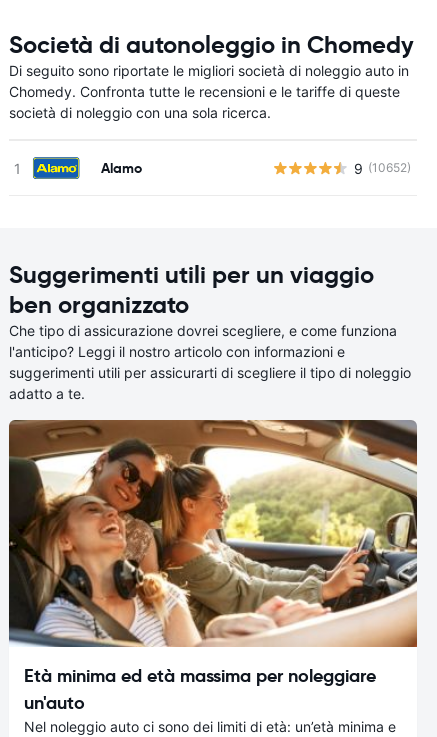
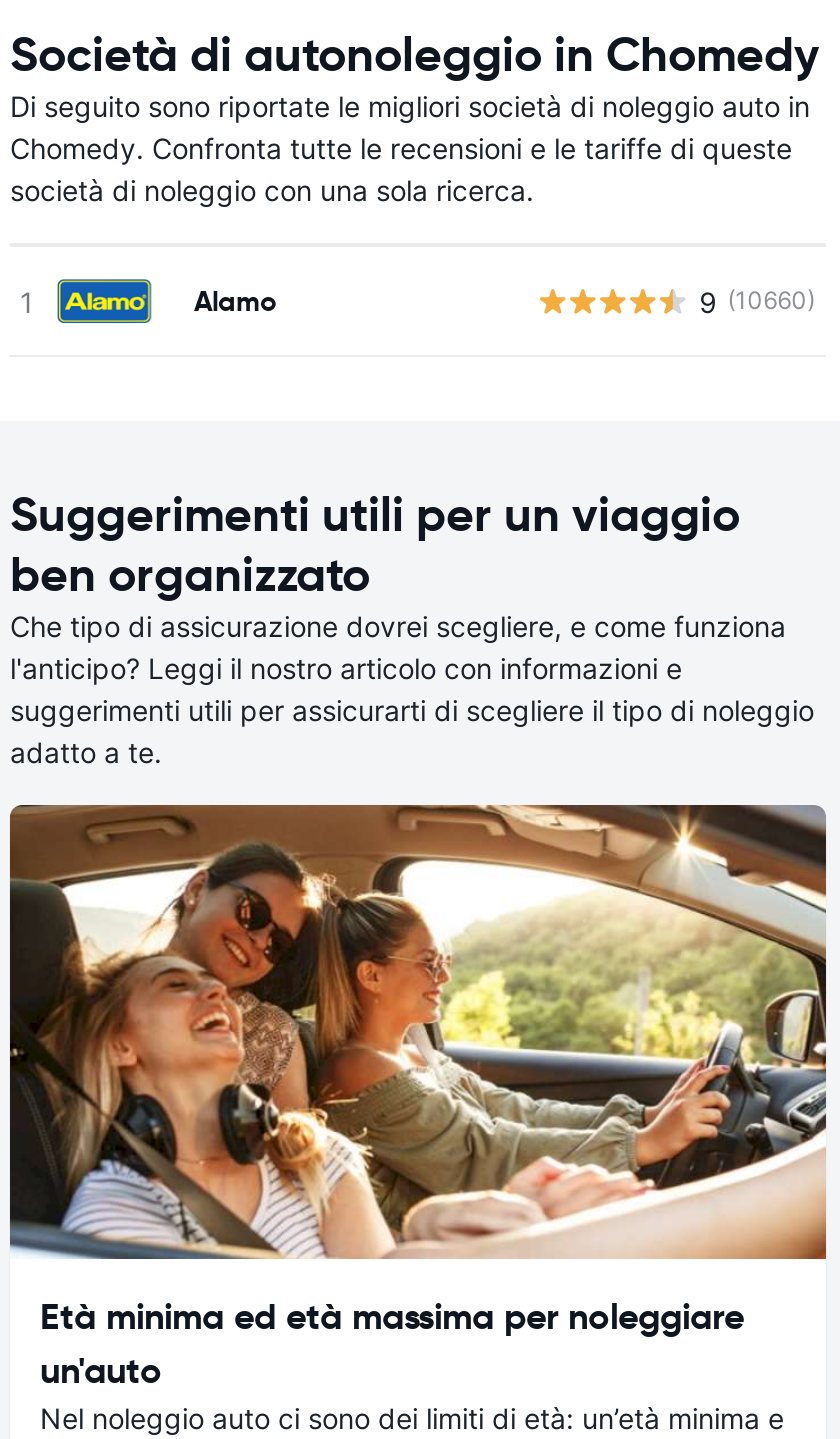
- 9 (10652)
+ 9 (10660)
